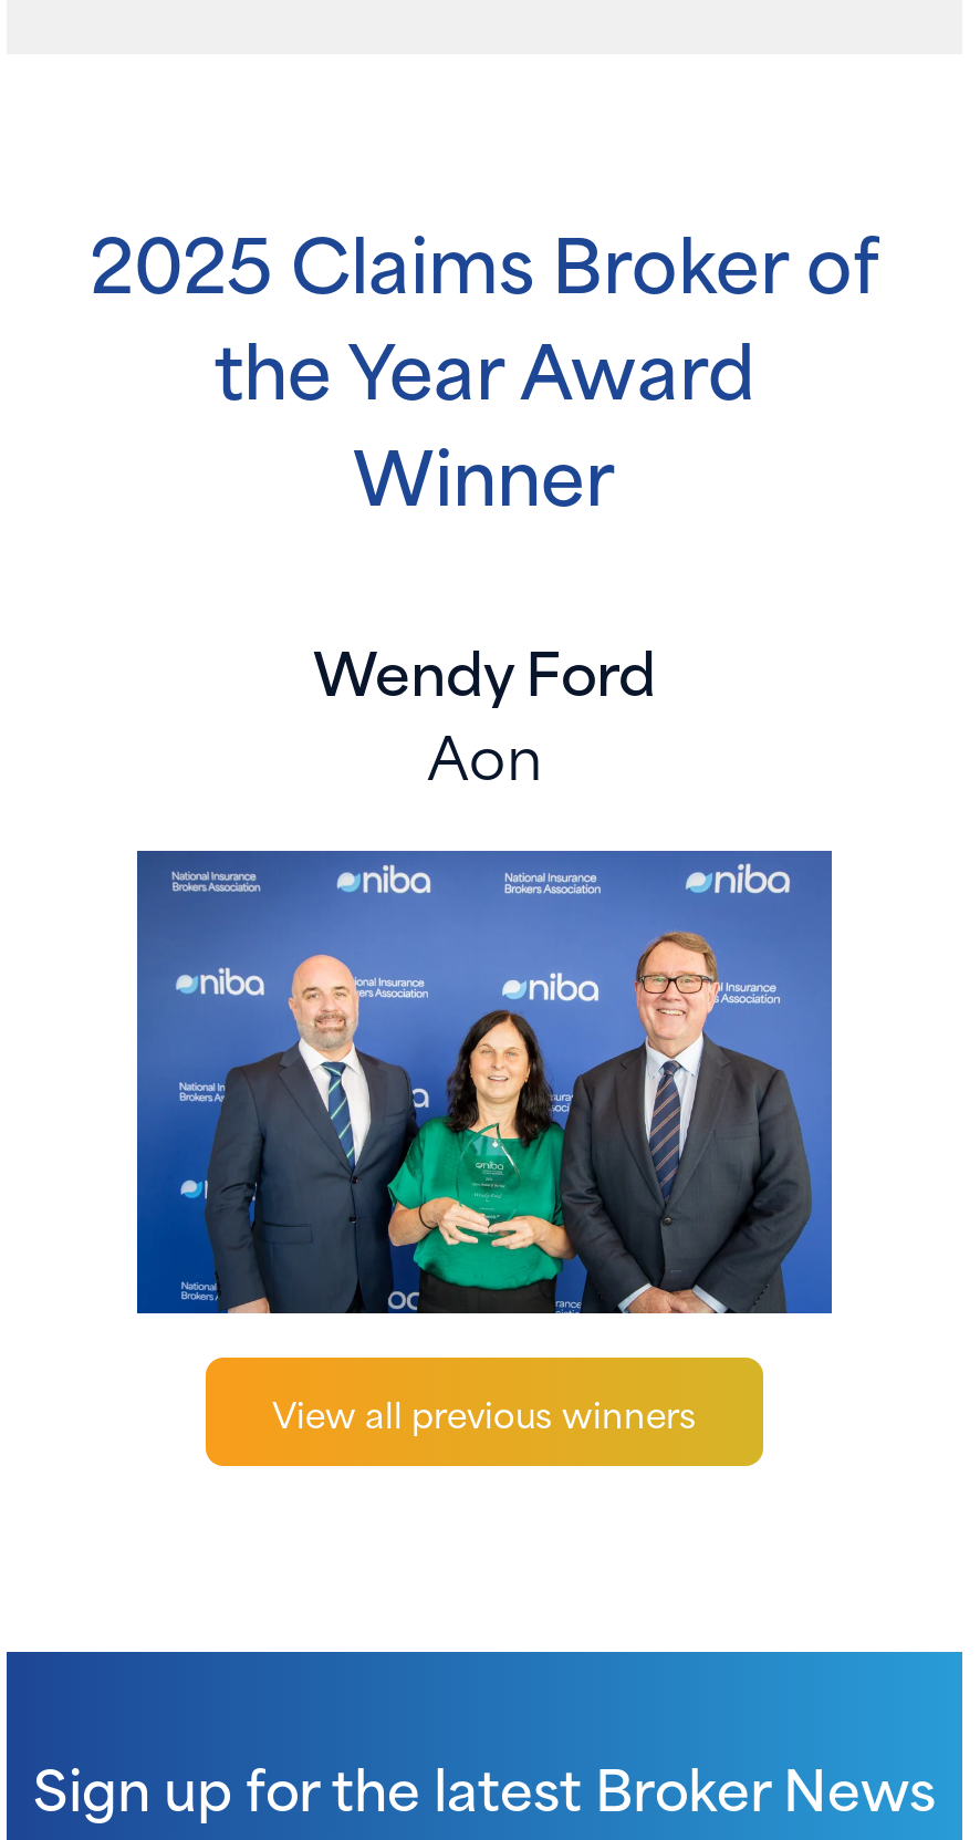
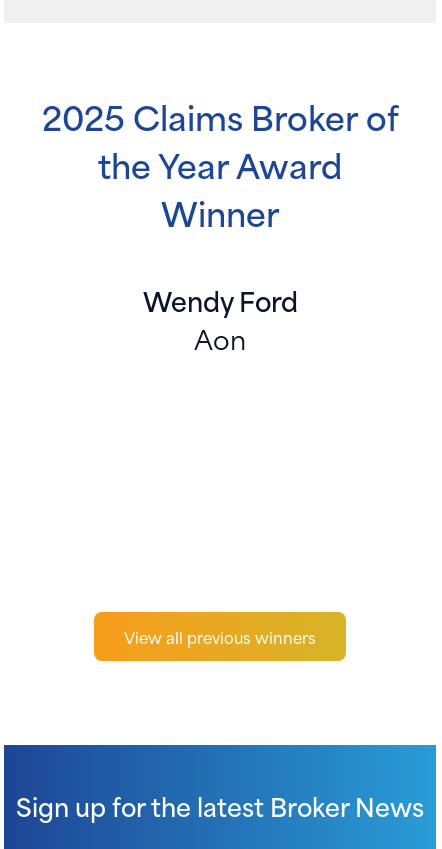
- [image]
